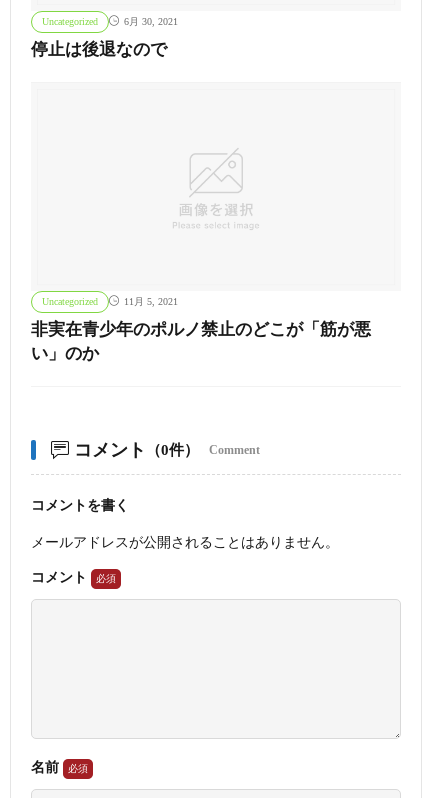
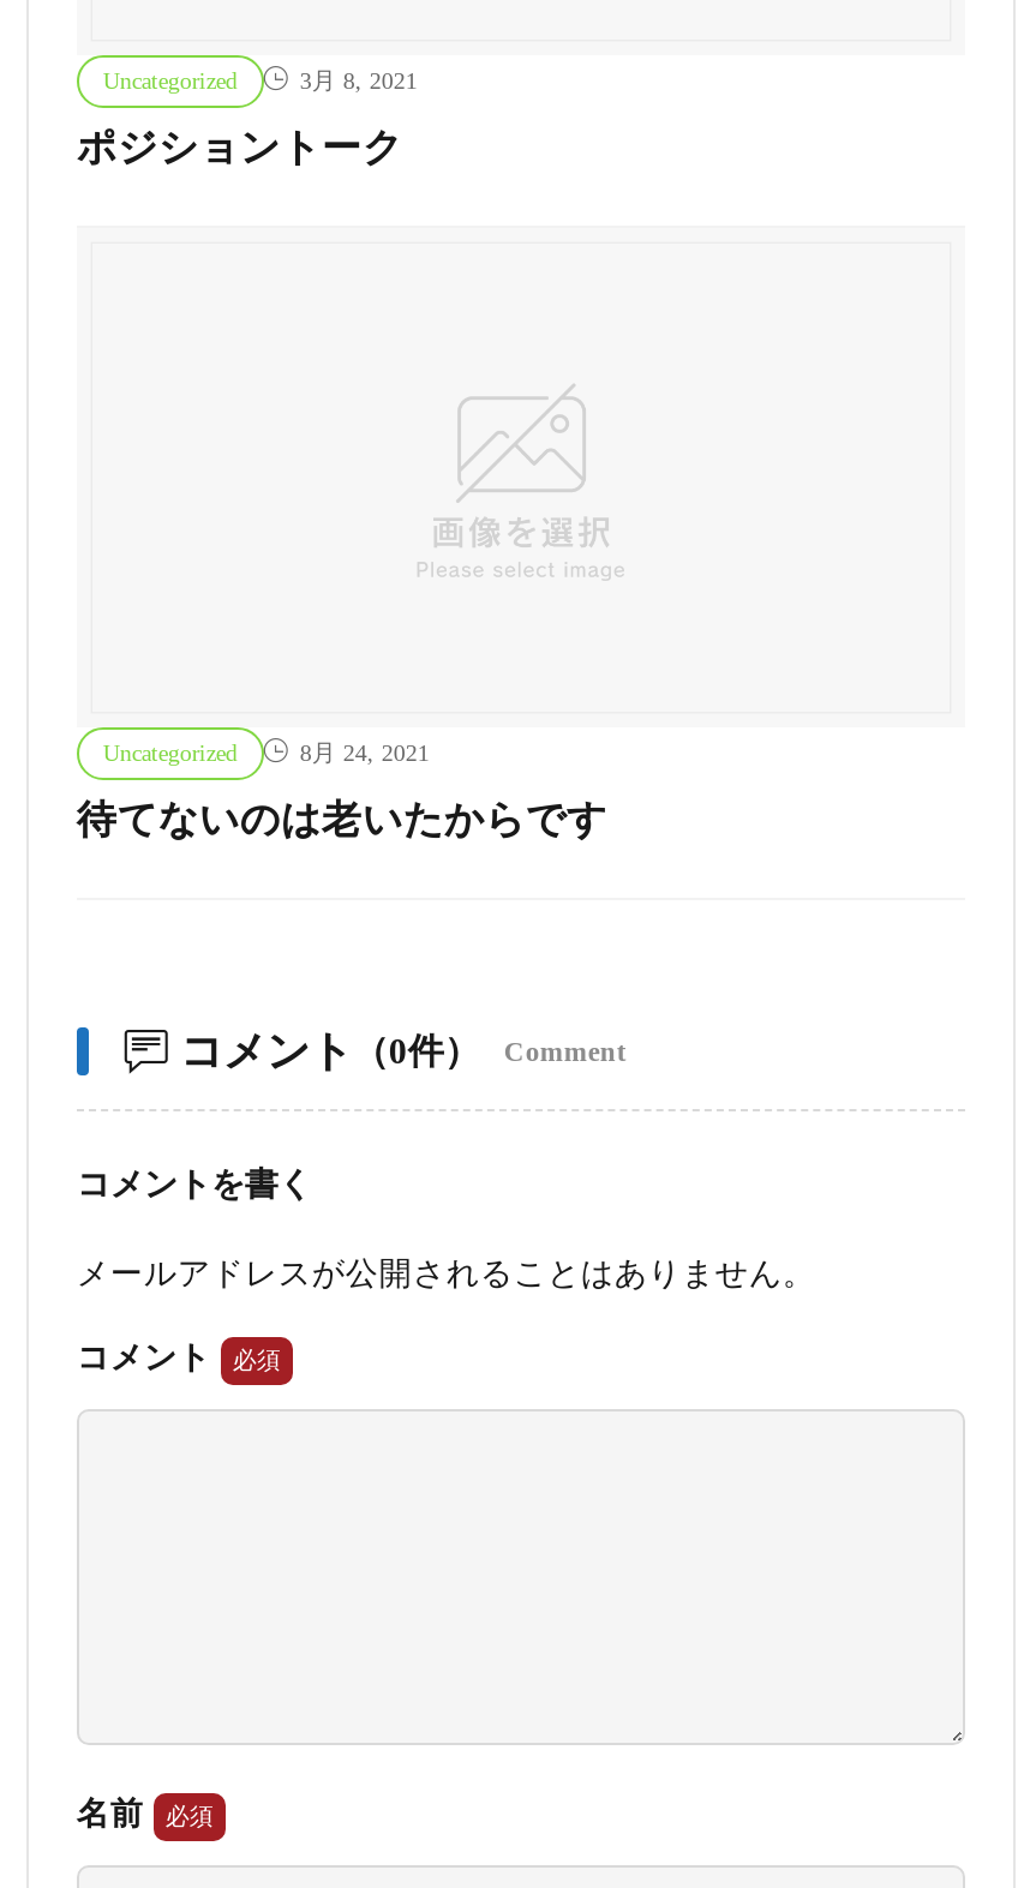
- 6月 30, 2021
+ 3月 8, 2021

- 停止は後退なので
+ ポジショントーク

- 11月 5, 2021
+ 8月 24, 2021

- 非実在青少年のポルノ禁止のどこが「筋が悪
- い」のか
+ 待てないのは老いたからです
